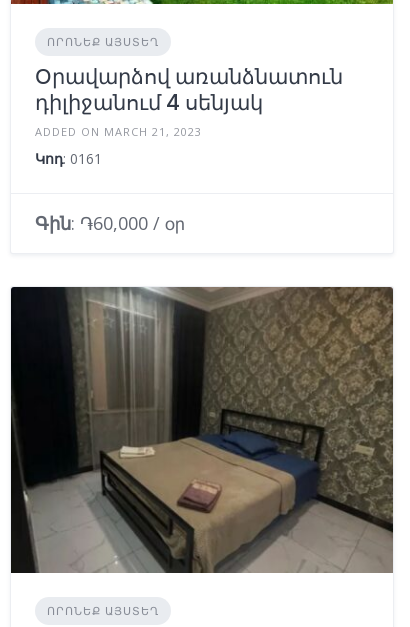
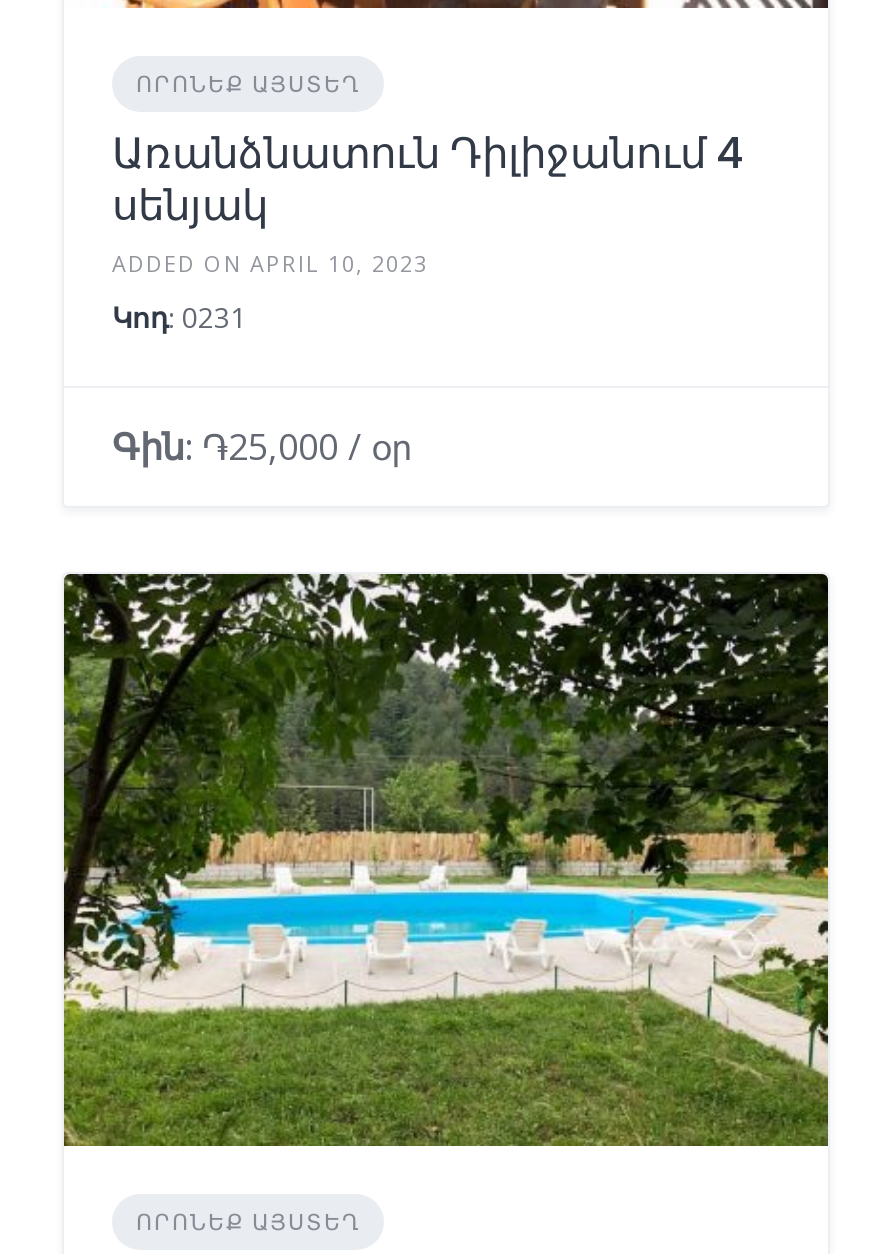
- Օրավարձով առանձնատուն
- դիլիջանում 4 սենյակ
- ADDED ON MARCH 21, 2023
+ Առանձնատուն Դիլիջանում 4
+ սենյակ
+ ADDED ON APRIL 10, 2023

- Կոդ: 0161
+ Կոդ: 0231

- Գին: ֏60,000 / օր
+ Գին: ֏25,000 / օր

- [image]
+ [image]
